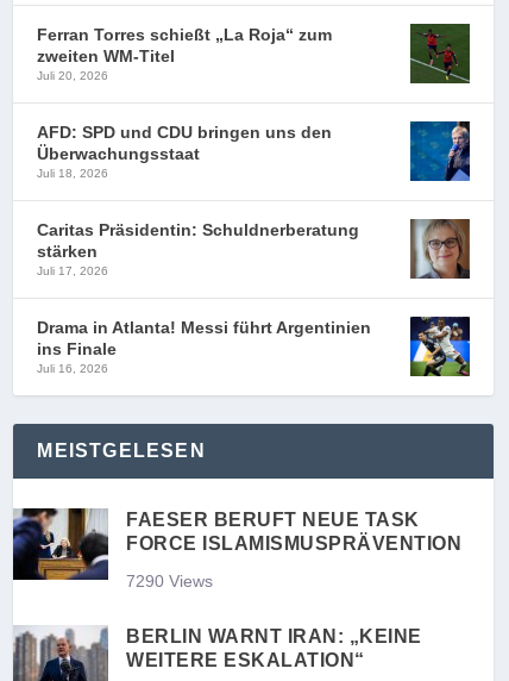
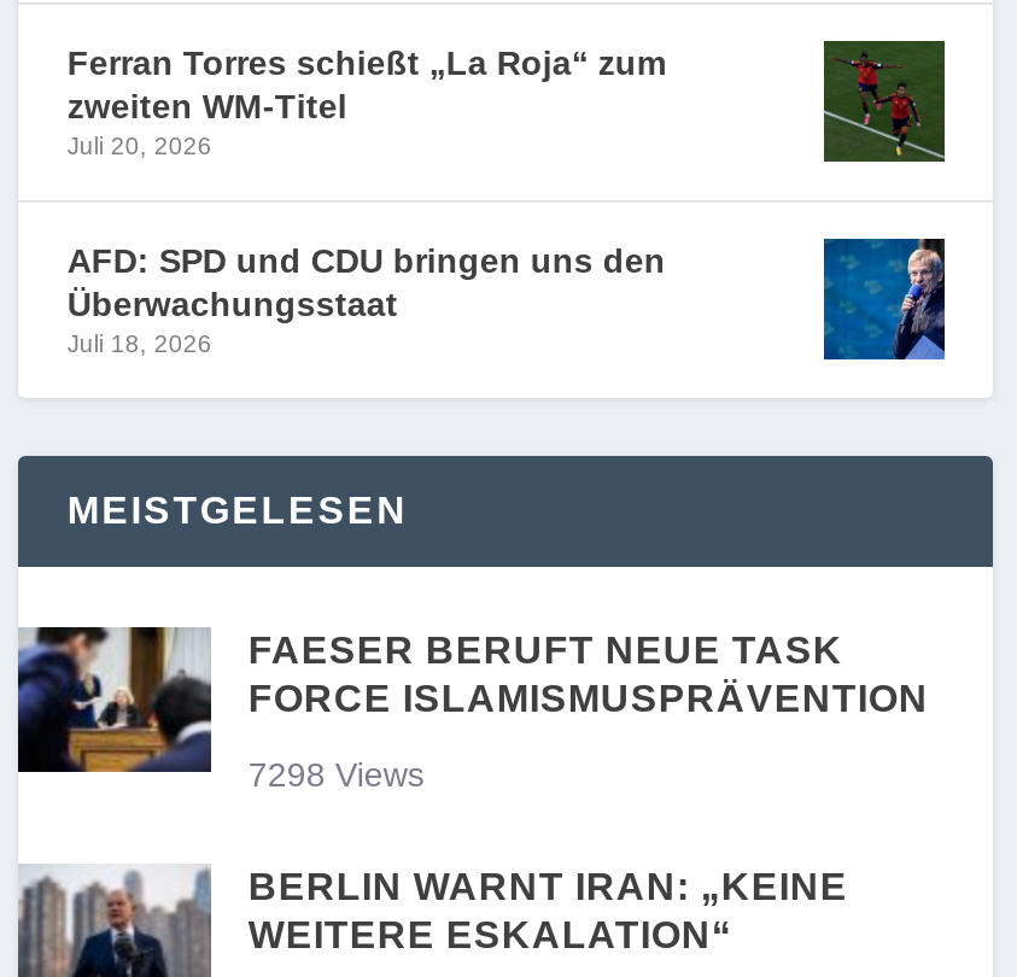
- [image]
- Caritas Präsidentin: Schuldnerberatung
- stärken
- Juli 17, 2026
- Drama in Atlanta! Messi führt Argentinien
- ins Finale
- Juli 16, 2026

- [image]

- 7290 Views
+ 7298 Views
